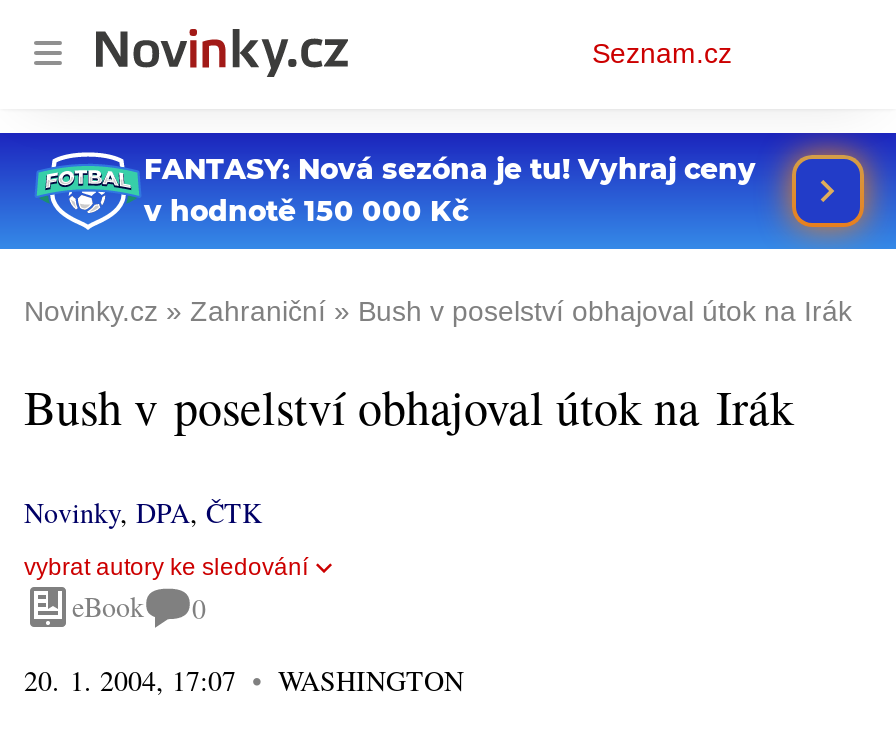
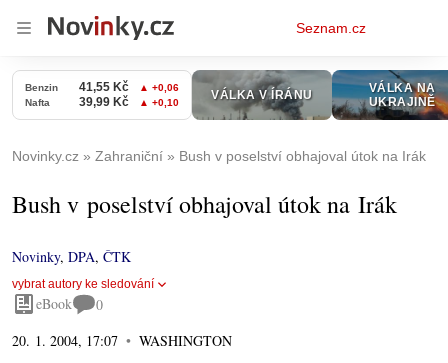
- [image]
+ [image]
